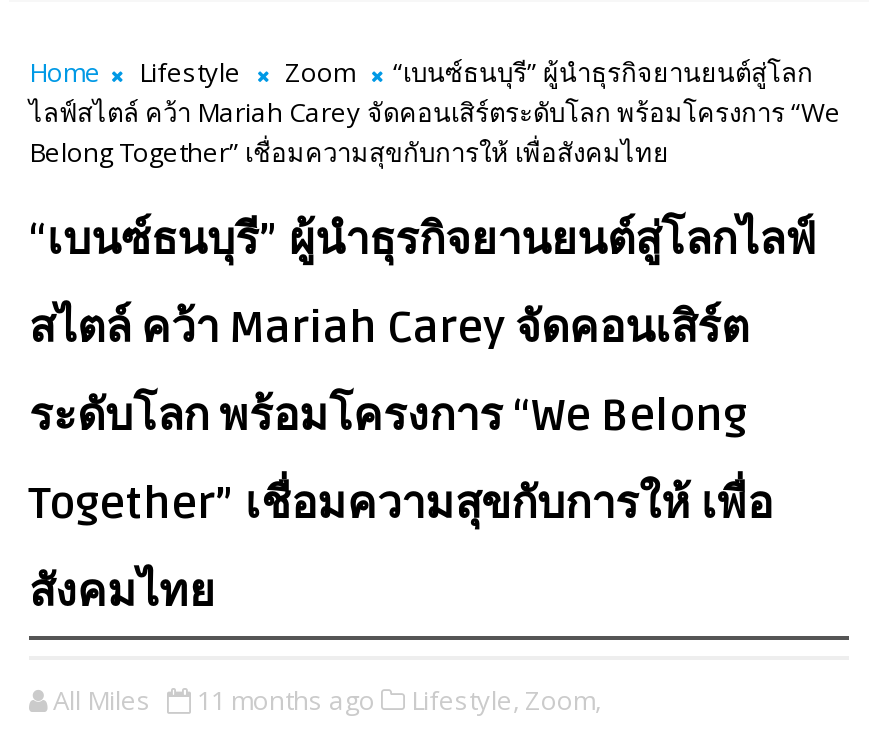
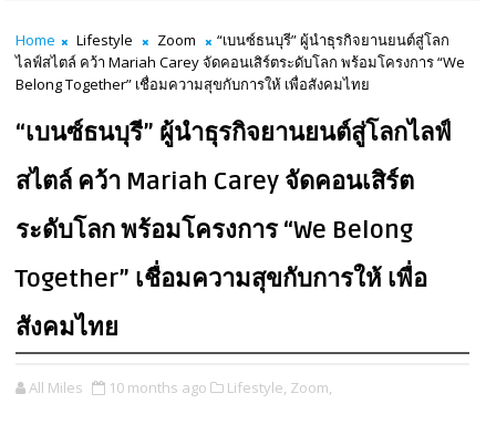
- All Miles 11 months ago Lifestyle, Zoom,
+ All Miles 10 months ago Lifestyle, Zoom,
